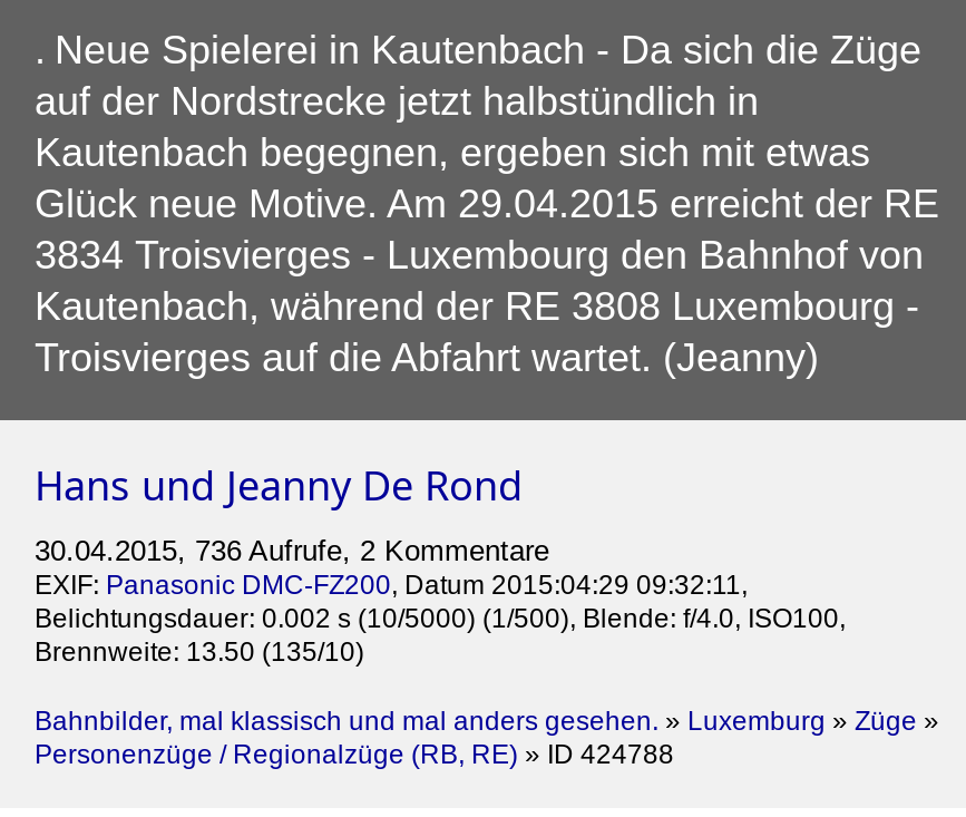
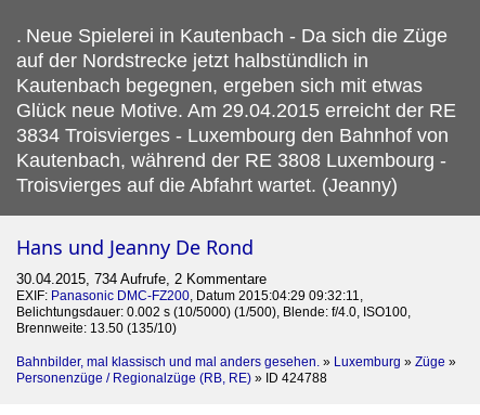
- 30.04.2015, 736 Aufrufe, 2 Kommentare
+ 30.04.2015, 734 Aufrufe, 2 Kommentare
